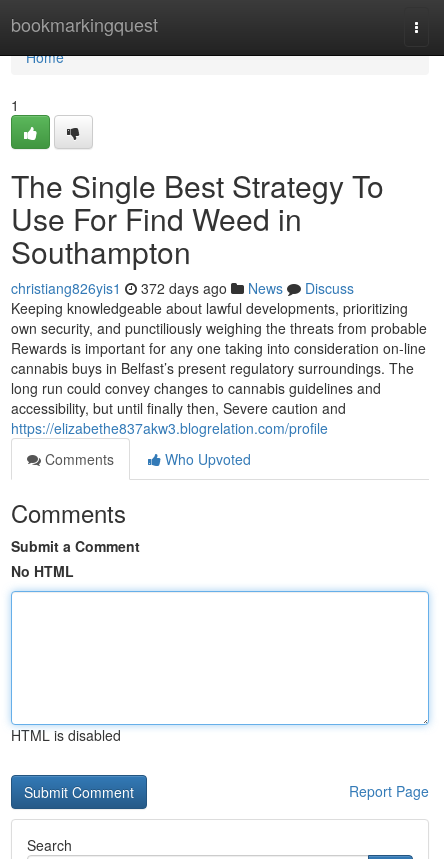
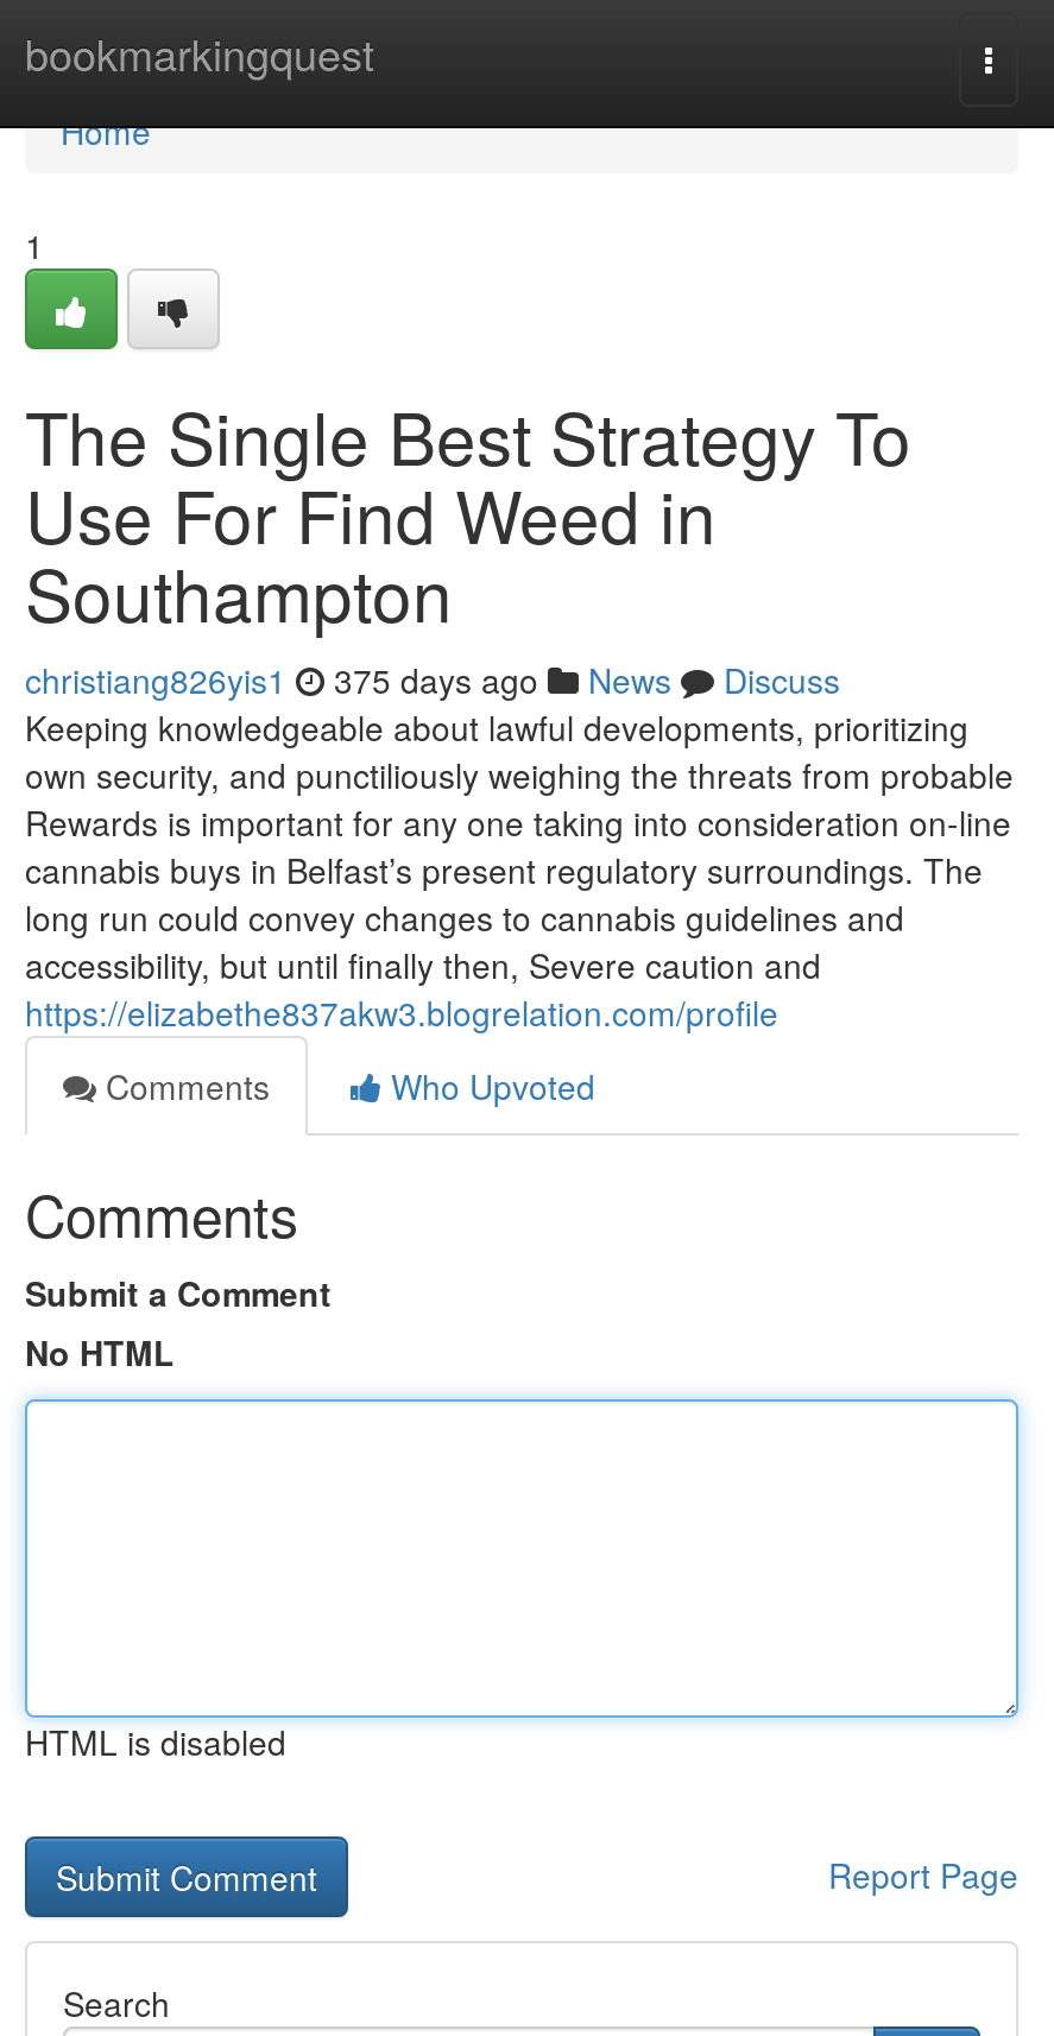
- christiang826yis1 372 days ago News Discuss
+ christiang826yis1 375 days ago News Discuss
